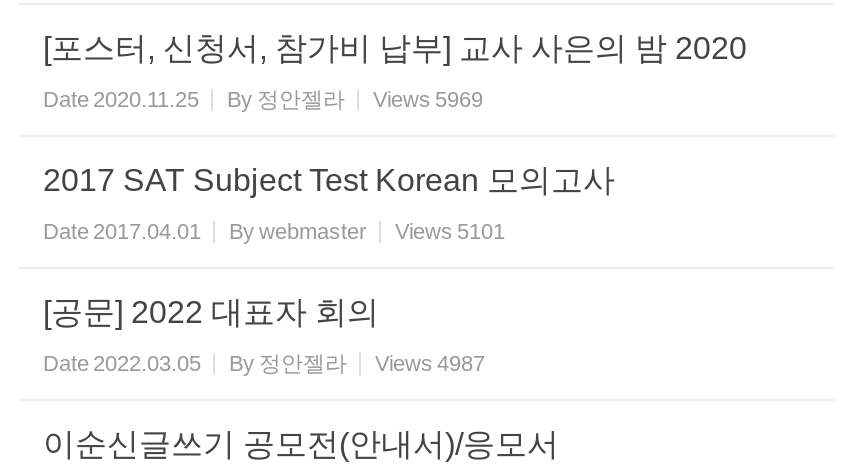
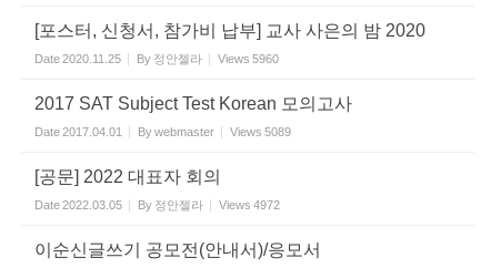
- Date 2020.11.25 By 정안젤라 Views 5969
+ Date 2020.11.25 By 정안젤라 Views 5960

- Date 2017.04.01 By webmaster Views 5101
+ Date 2017.04.01 By webmaster Views 5089

- Date 2022.03.05 By 정안젤라 Views 4987
+ Date 2022.03.05 By 정안젤라 Views 4972
